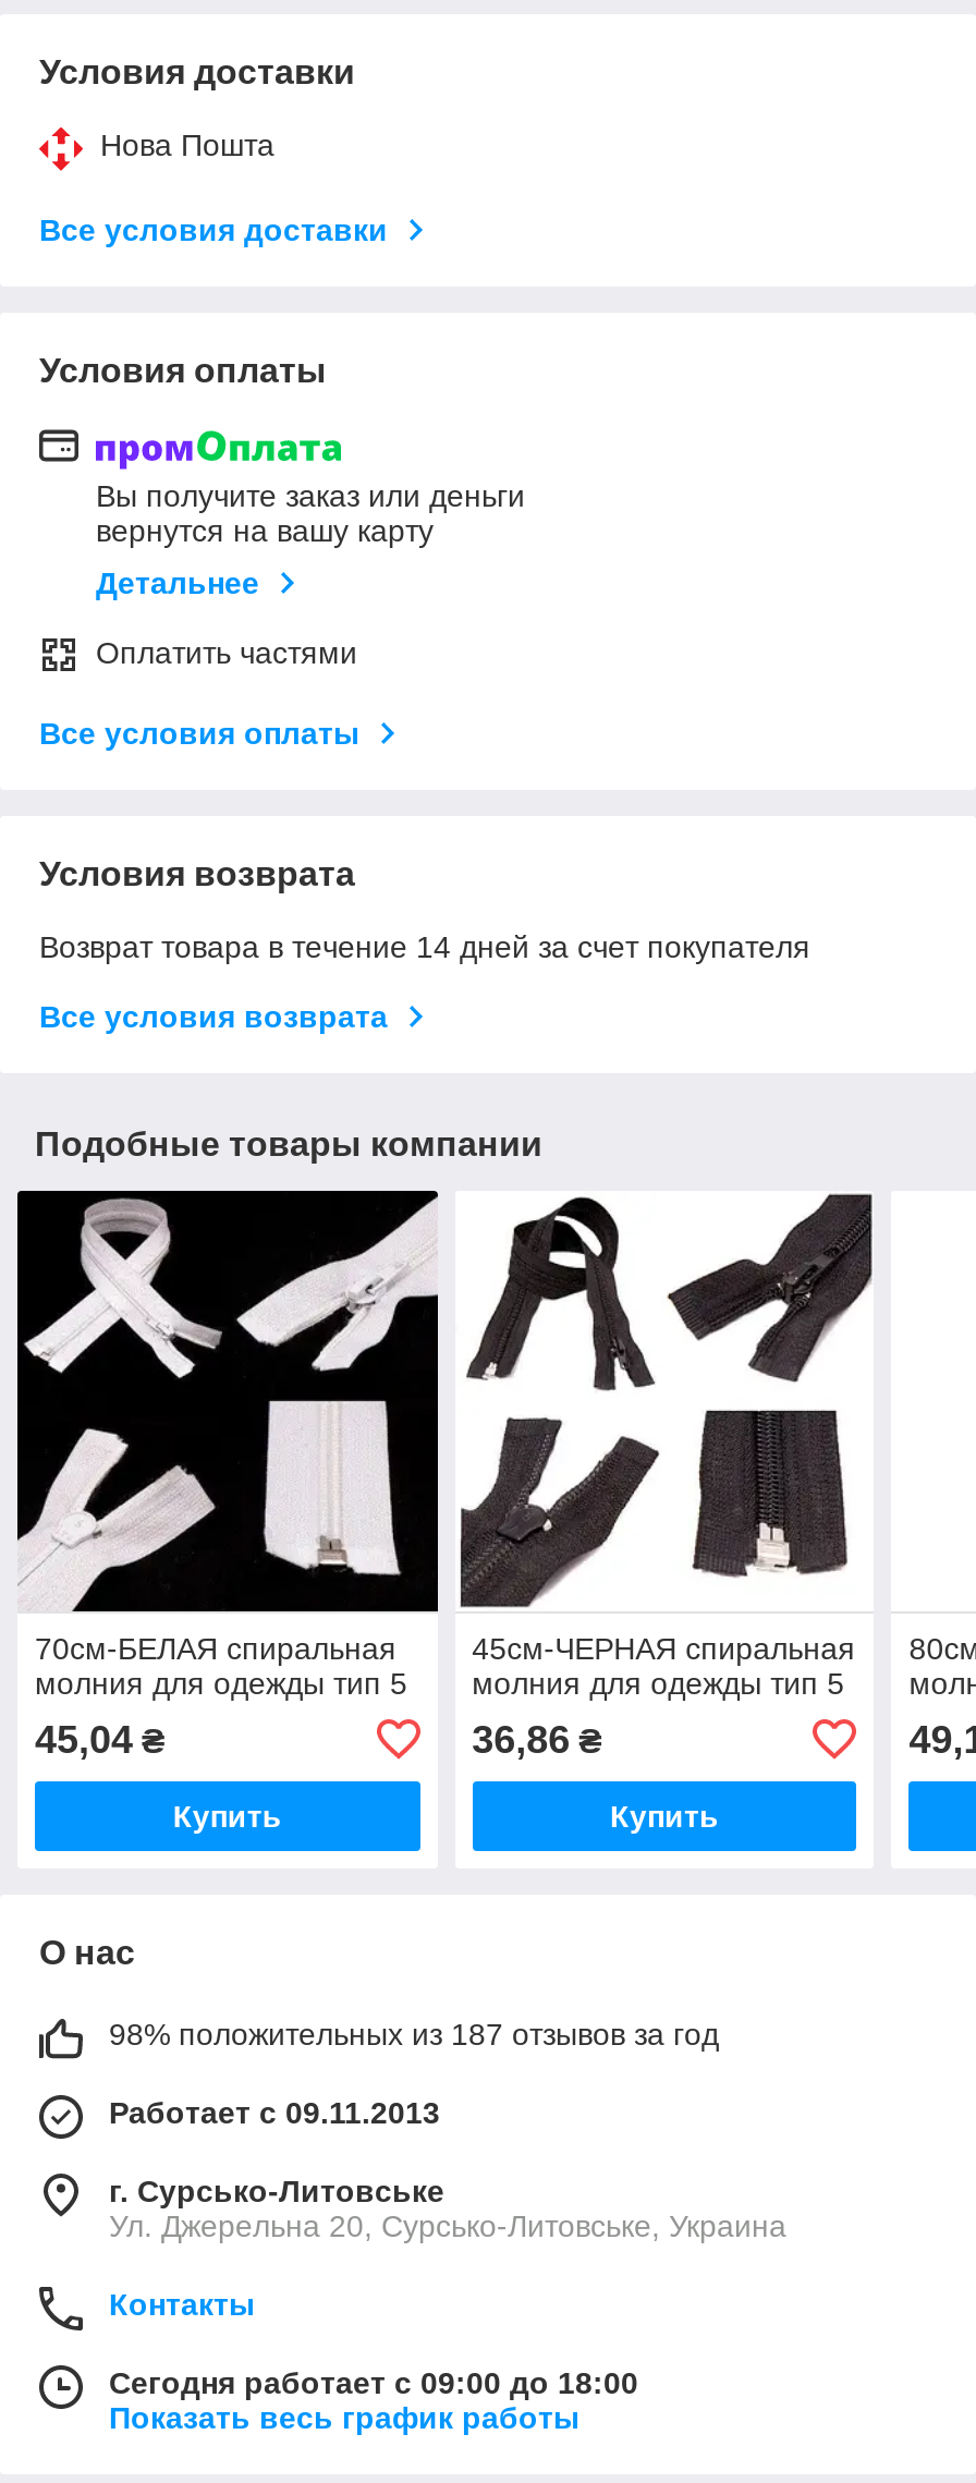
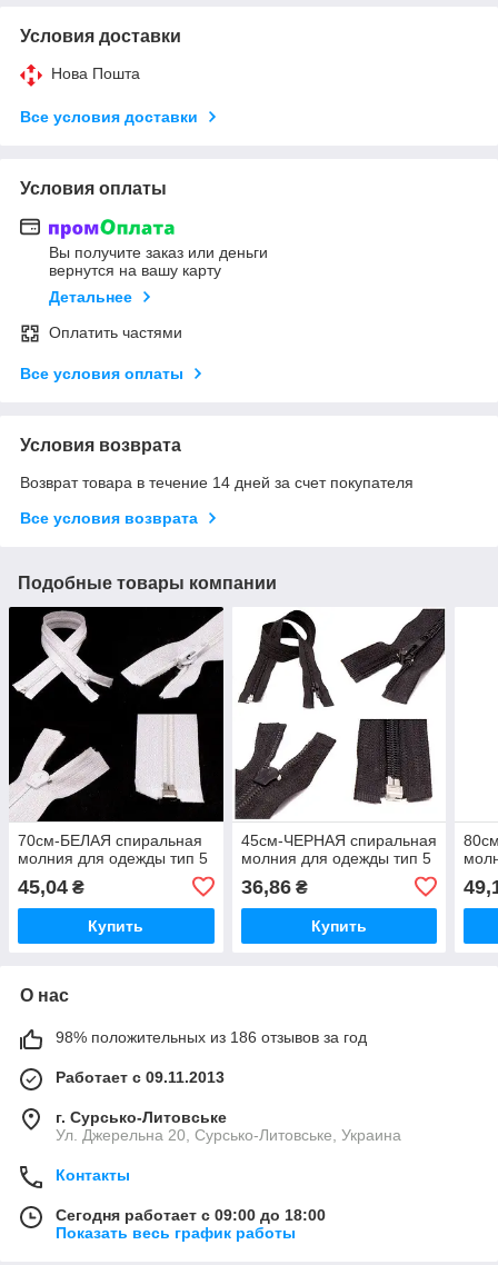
- 98% положительных из 187 отзывов за год
+ 98% положительных из 186 отзывов за год
